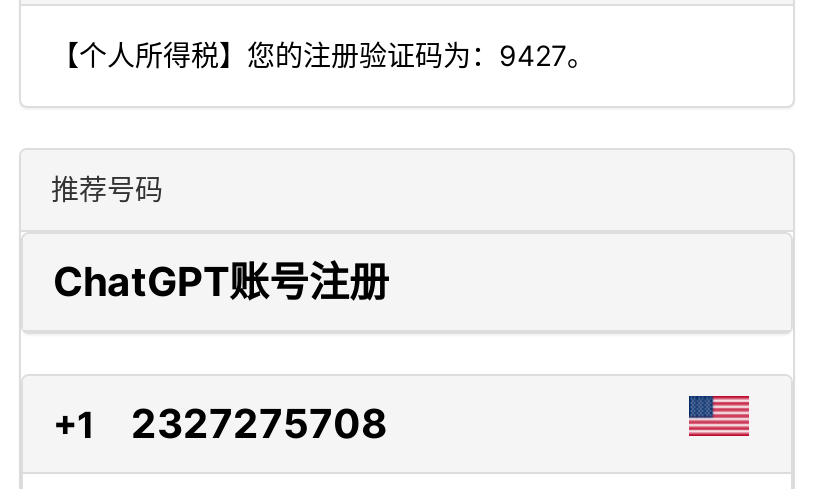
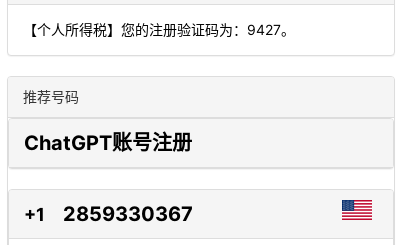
- +1 2327275708
+ +1 2859330367
